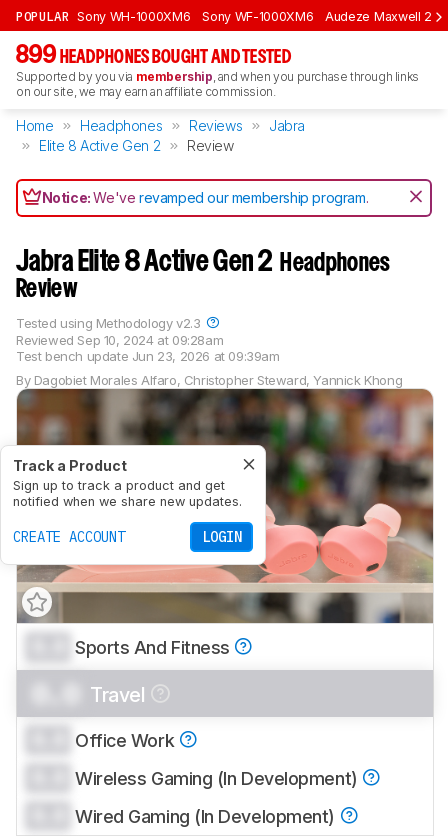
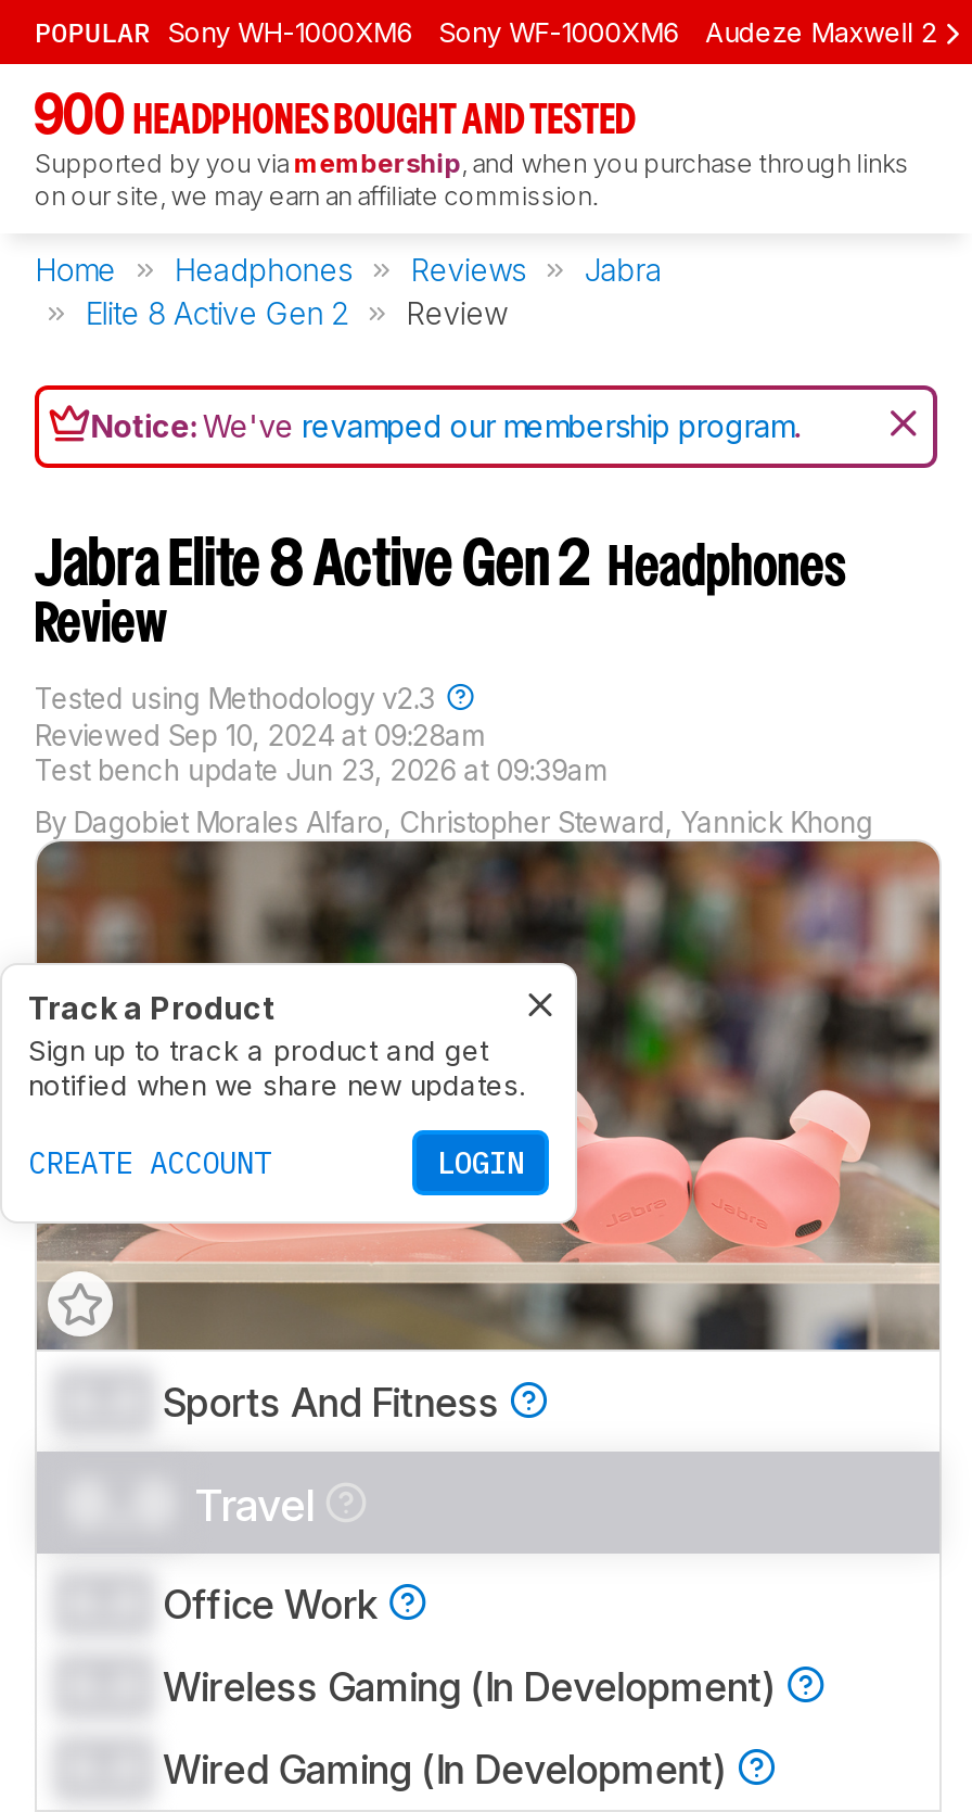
- 899 HEADPHONES BOUGHT AND TESTED
+ 900 HEADPHONES BOUGHT AND TESTED
